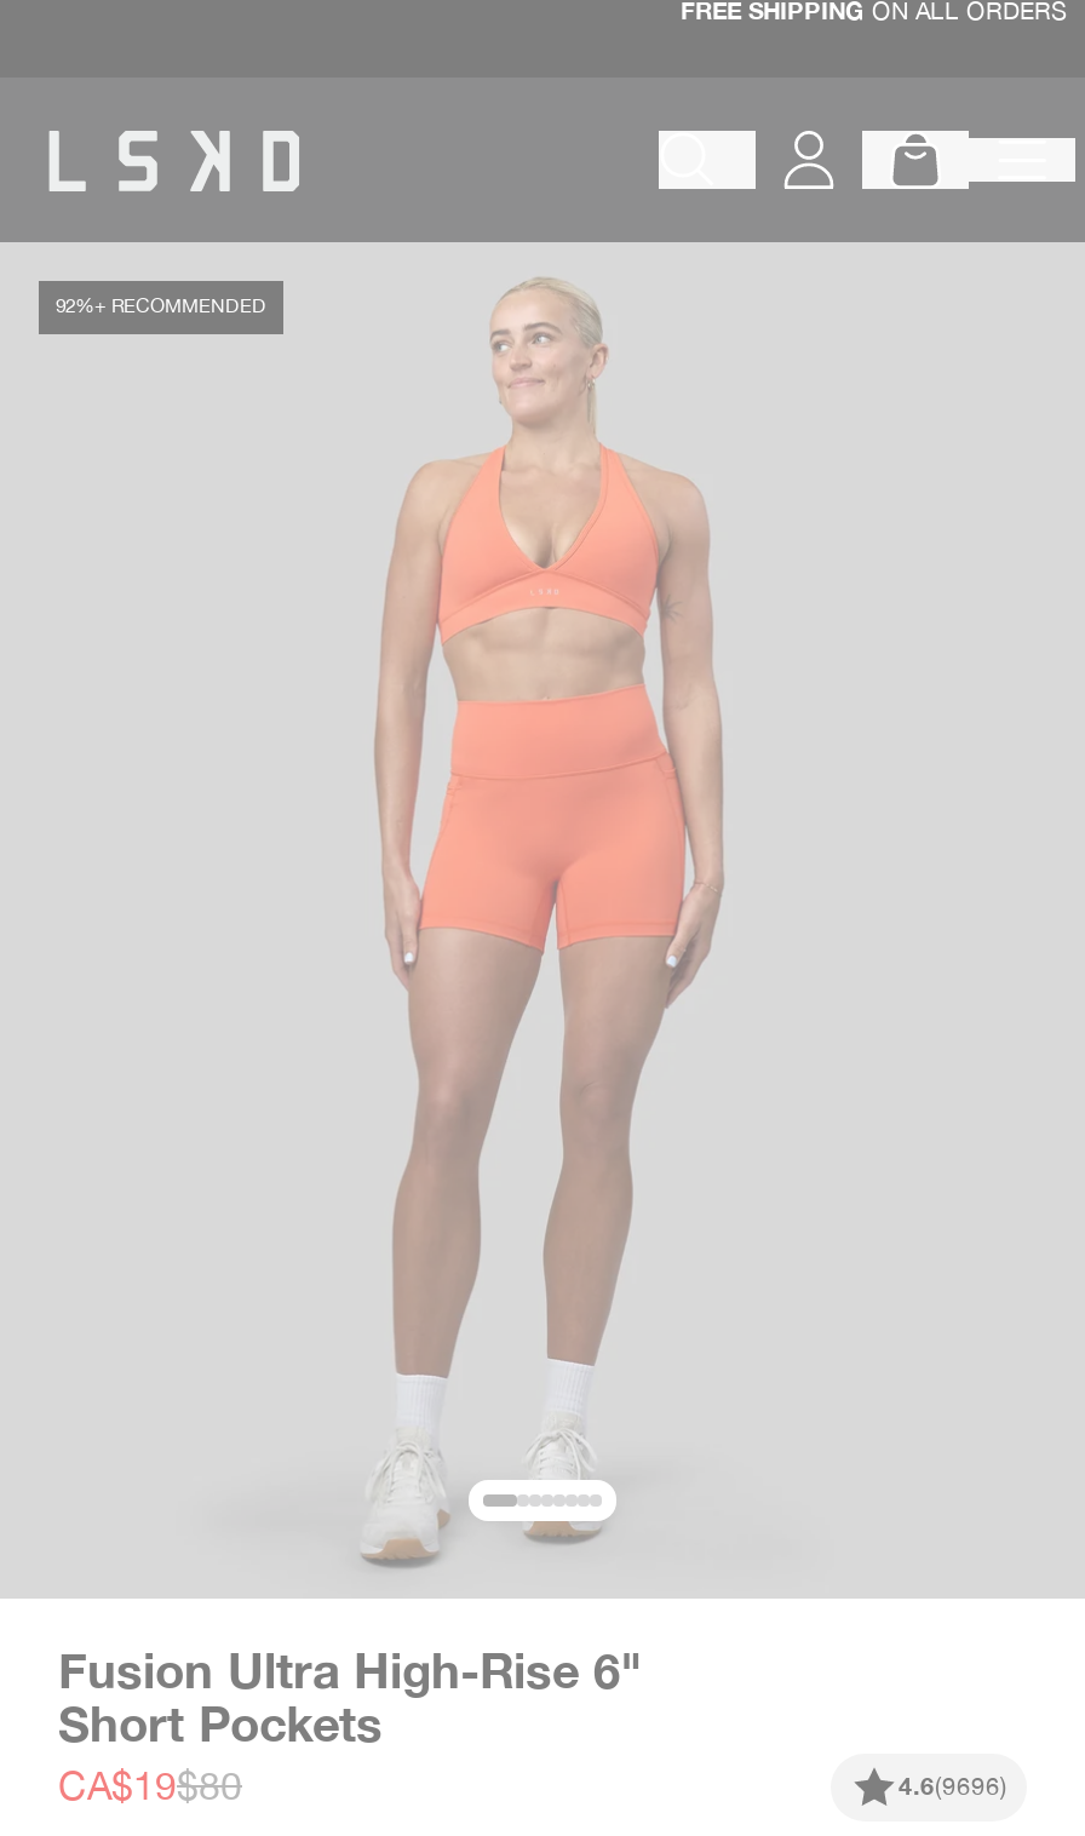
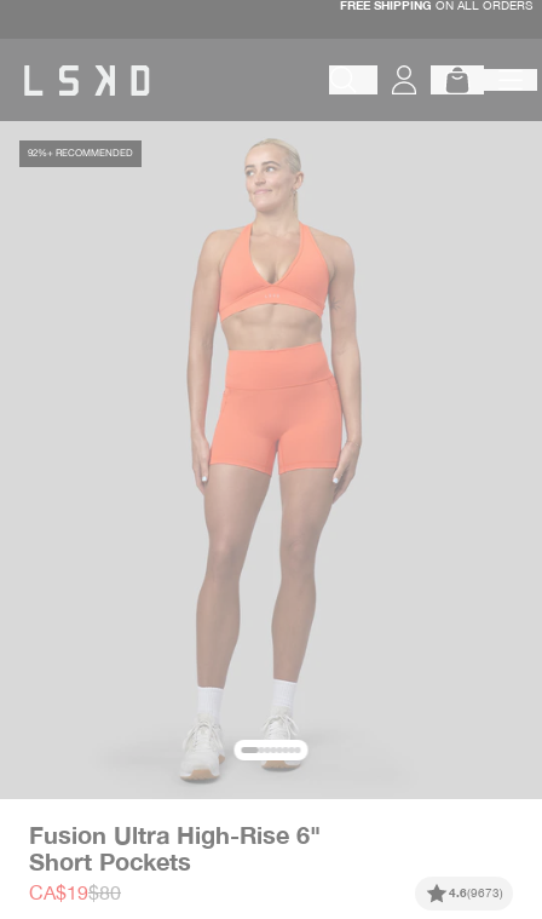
- 4.6(9696)
+ 4.6(9673)
